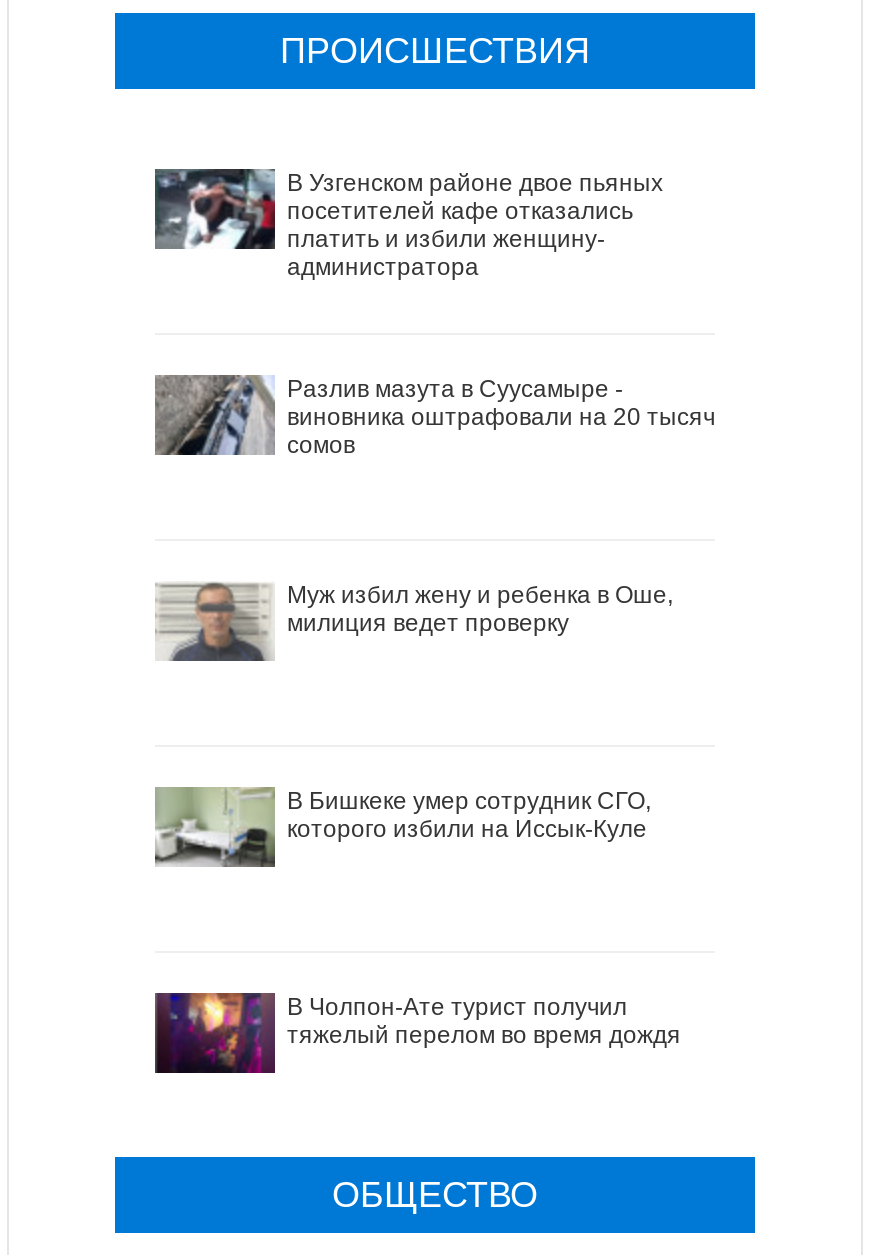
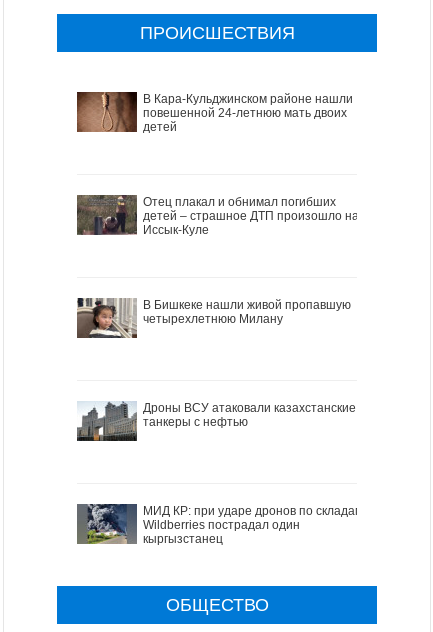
- [image]
- В Узгенском районе двое пьяных
- посетителей кафе отказались
- платить и избили женщину-
- администратора
+ [image]
+ В Кара-Кульджинском районе нашли
+ повешенной 24-летнюю мать двоих
+ детей

- [image]
- Разлив мазута в Суусамыре -
- виновника оштрафовали на 20 тысяч
- сомов
+ [image]
+ Отец плакал и обнимал погибших
+ детей – страшное ДТП произошло на
+ Иссык-Куле

- [image]
- Муж избил жену и ребенка в Оше,
- милиция ведет проверку
+ [image]
+ В Бишкеке нашли живой пропавшую
+ четырехлетнюю Милану

- [image]
- В Бишкеке умер сотрудник СГО,
- которого избили на Иссык-Куле
+ [image]
+ Дроны ВСУ атаковали казахстанские
+ танкеры с нефтью

- [image]
- В Чолпон-Ате турист получил
- тяжелый перелом во время дождя
+ [image]
+ МИД КР: при ударе дронов по складам
+ Wildberries пострадал один
+ кыргызстанец
